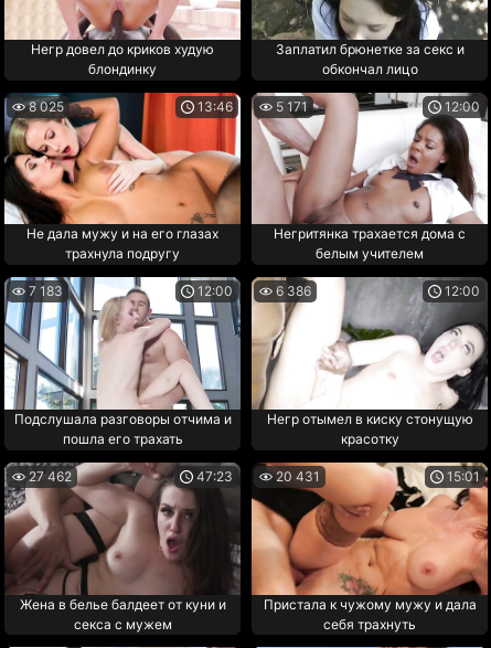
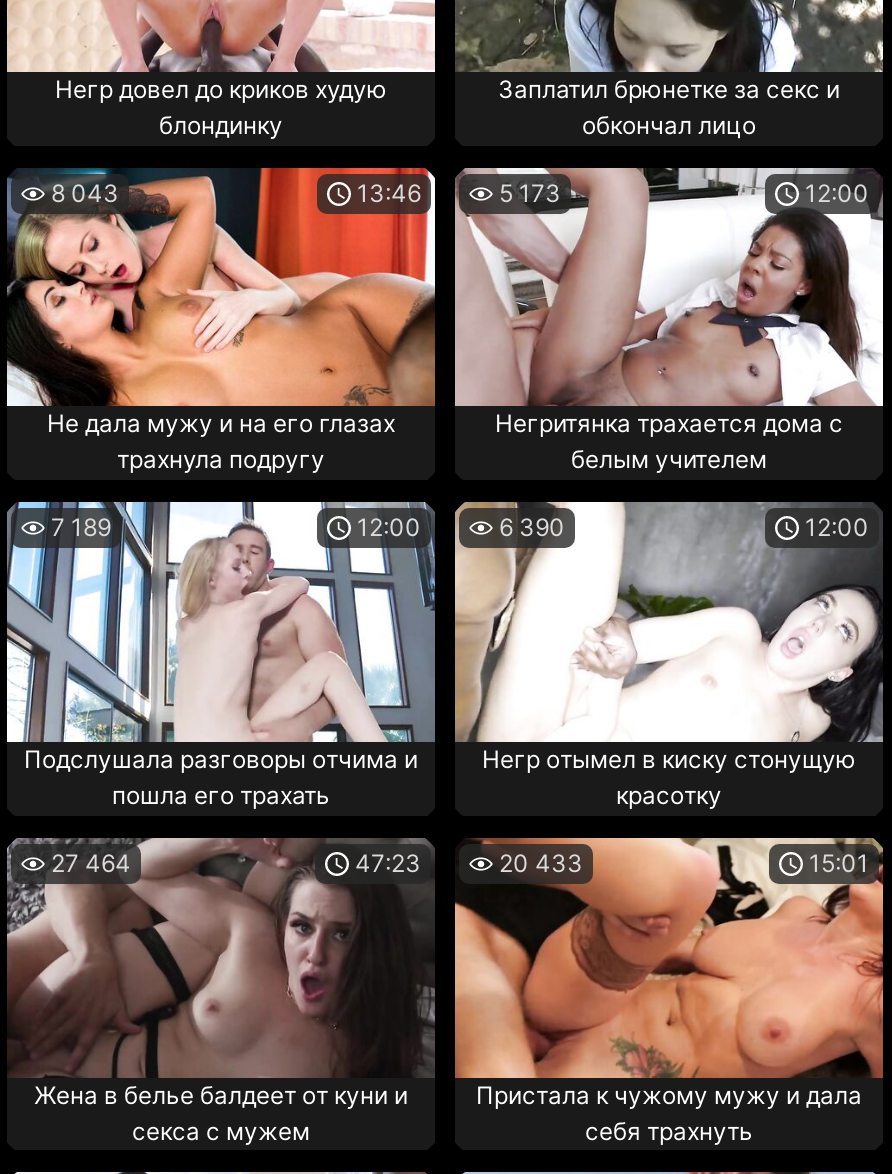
- 8 025
+ 8 043

- 5 171
+ 5 173

- 7 183
+ 7 189

- 6 386
+ 6 390

- 27 462
+ 27 464

- 20 431
+ 20 433
